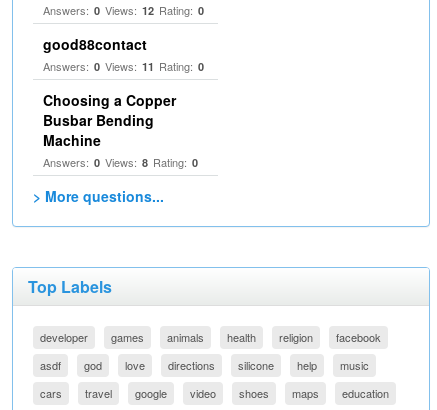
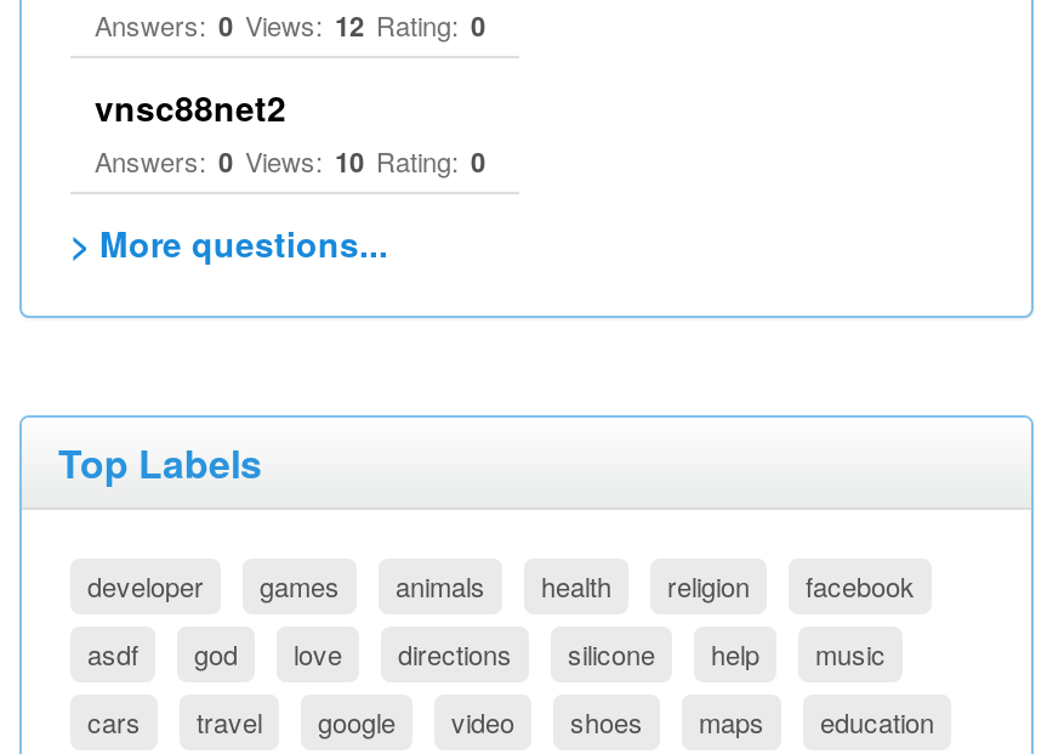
- good88contact
- Answers: 0 Views: 11 Rating: 0
- Choosing a Copper
- Busbar Bending
- Machine
- Answers: 0 Views: 8 Rating: 0
+ vnsc88net2
+ Answers: 0 Views: 10 Rating: 0
